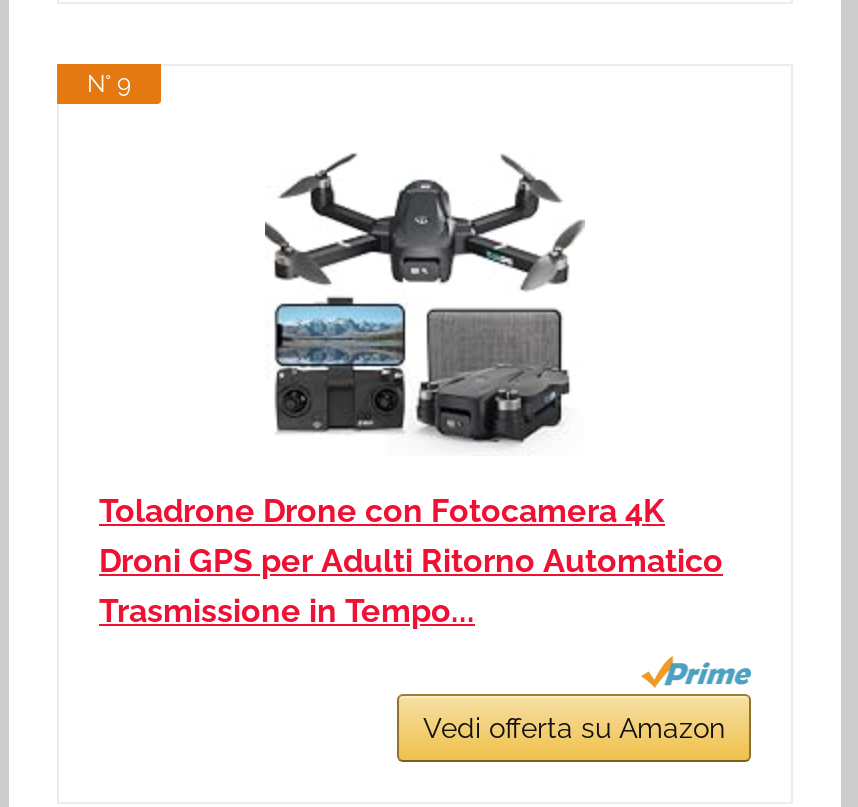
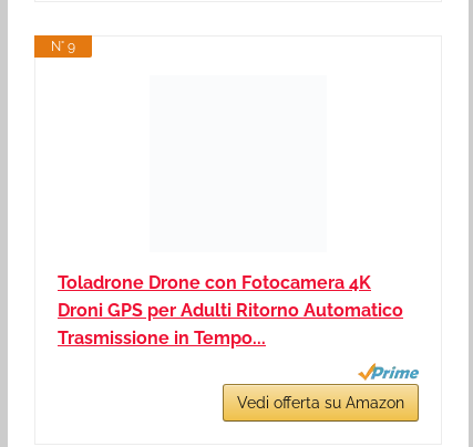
- [image]
